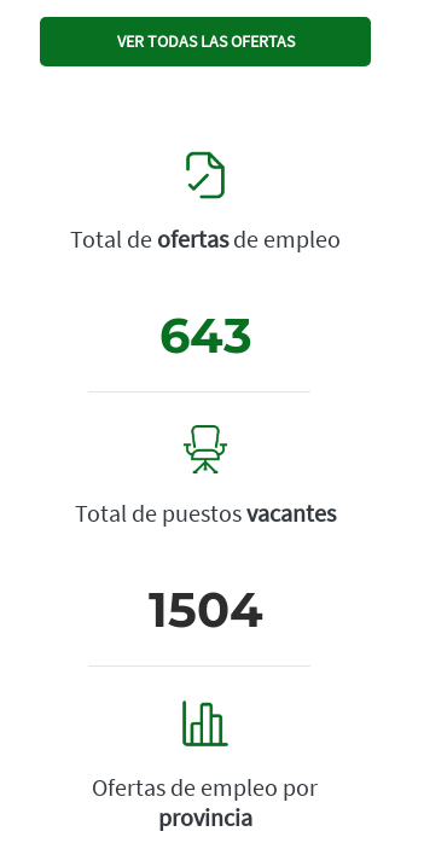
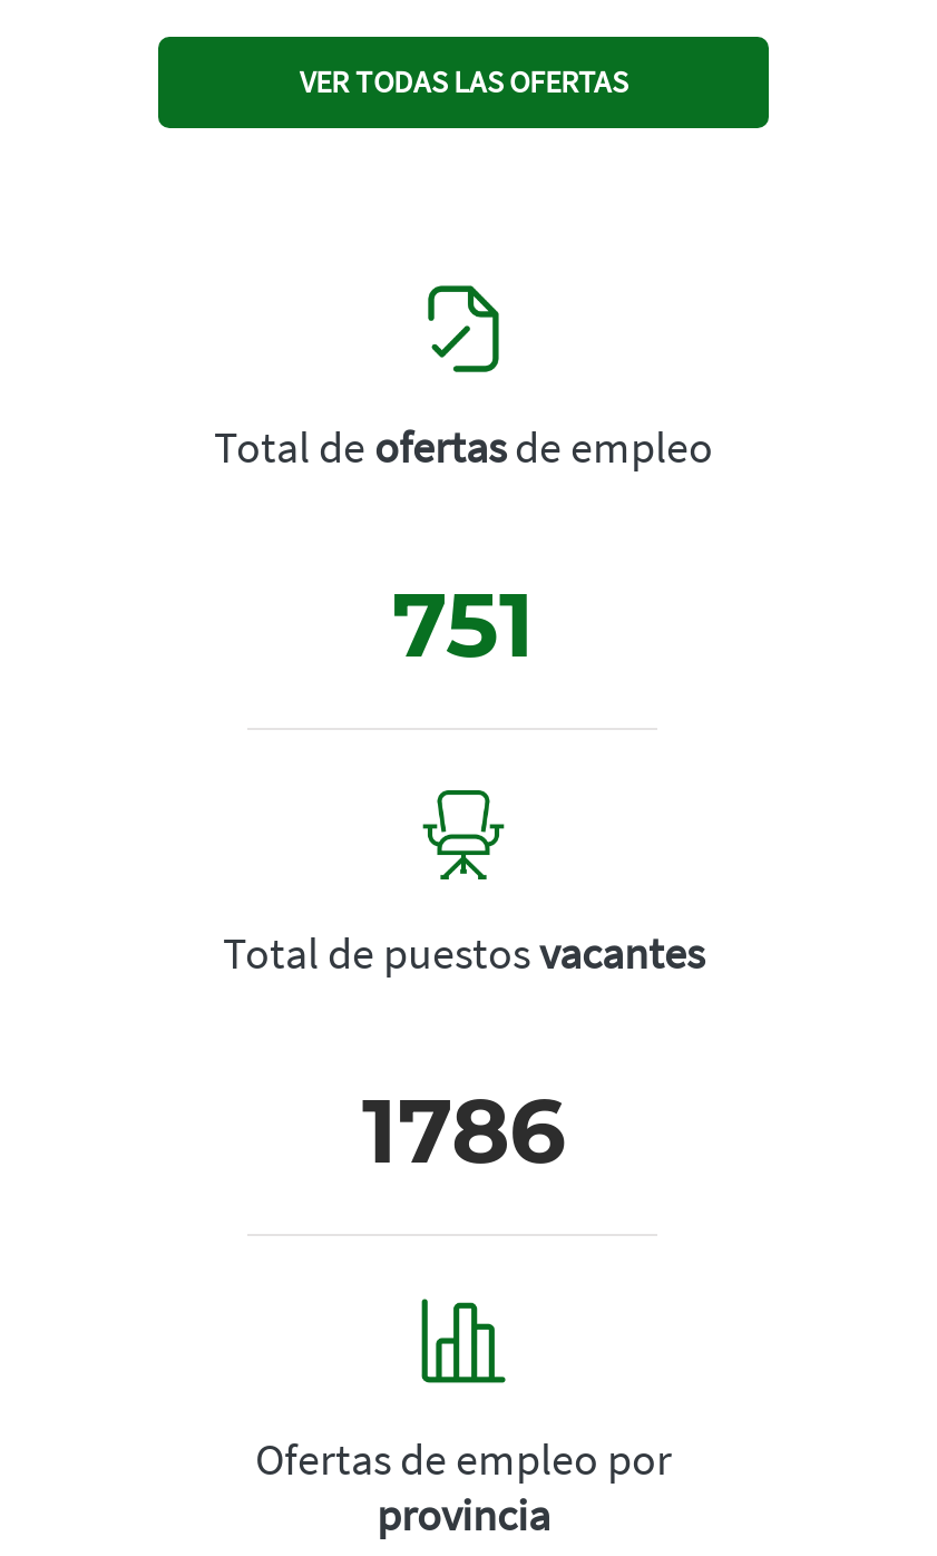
- 643
+ 751

- 1504
+ 1786
